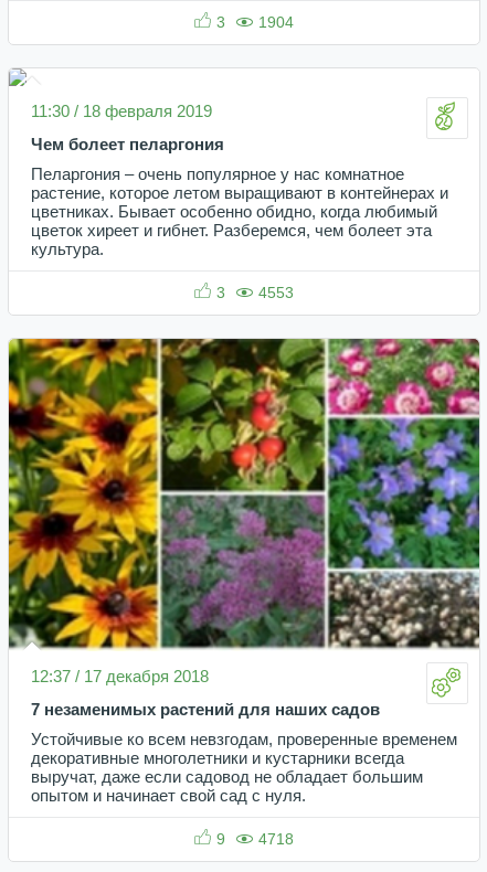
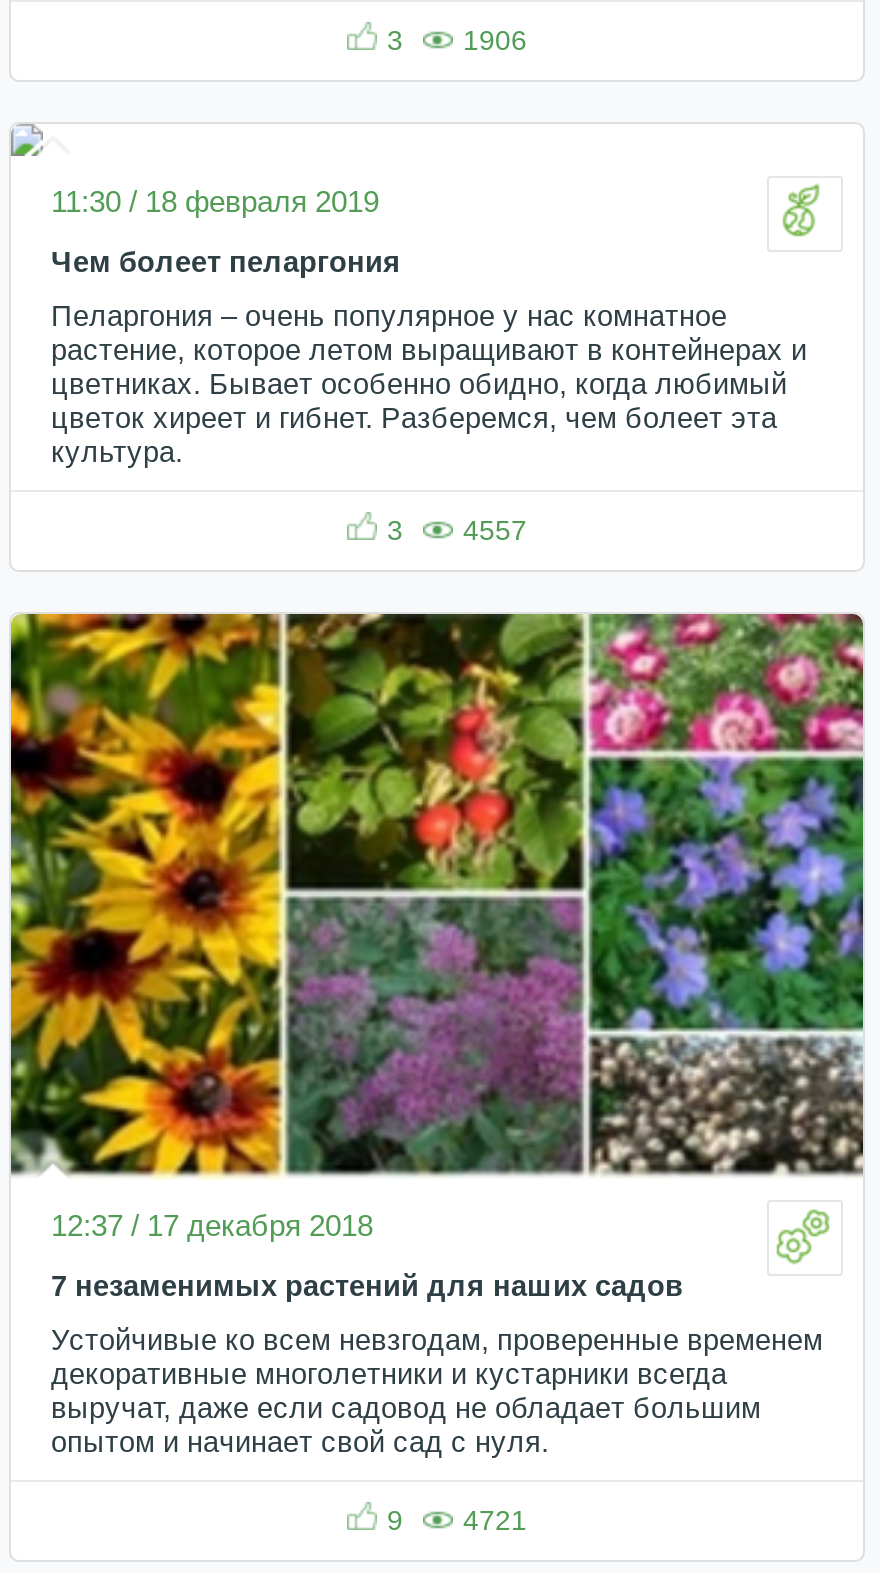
- 3 1904
+ 3 1906

- 3 4553
+ 3 4557

- 9 4718
+ 9 4721
